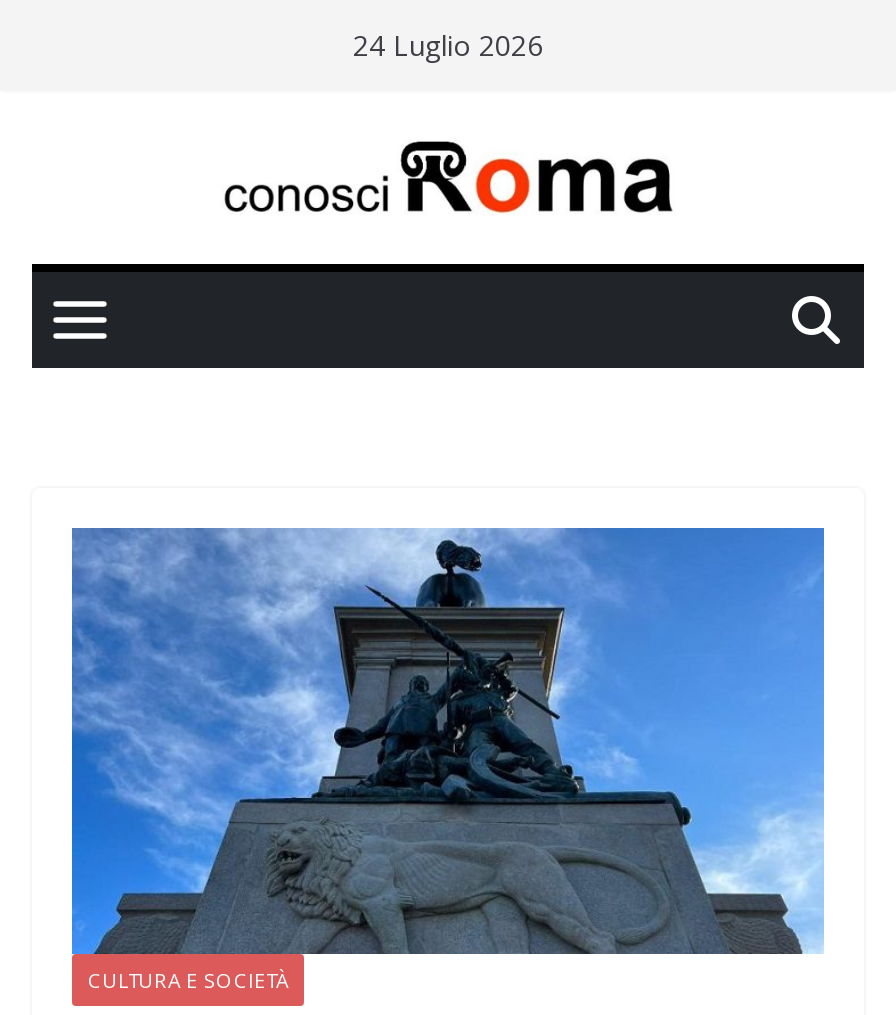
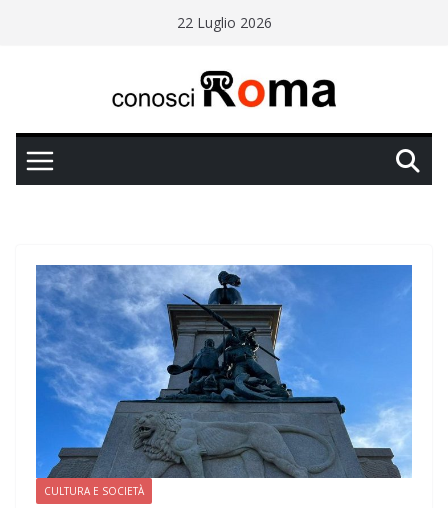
- 24 Luglio 2026
+ 22 Luglio 2026
